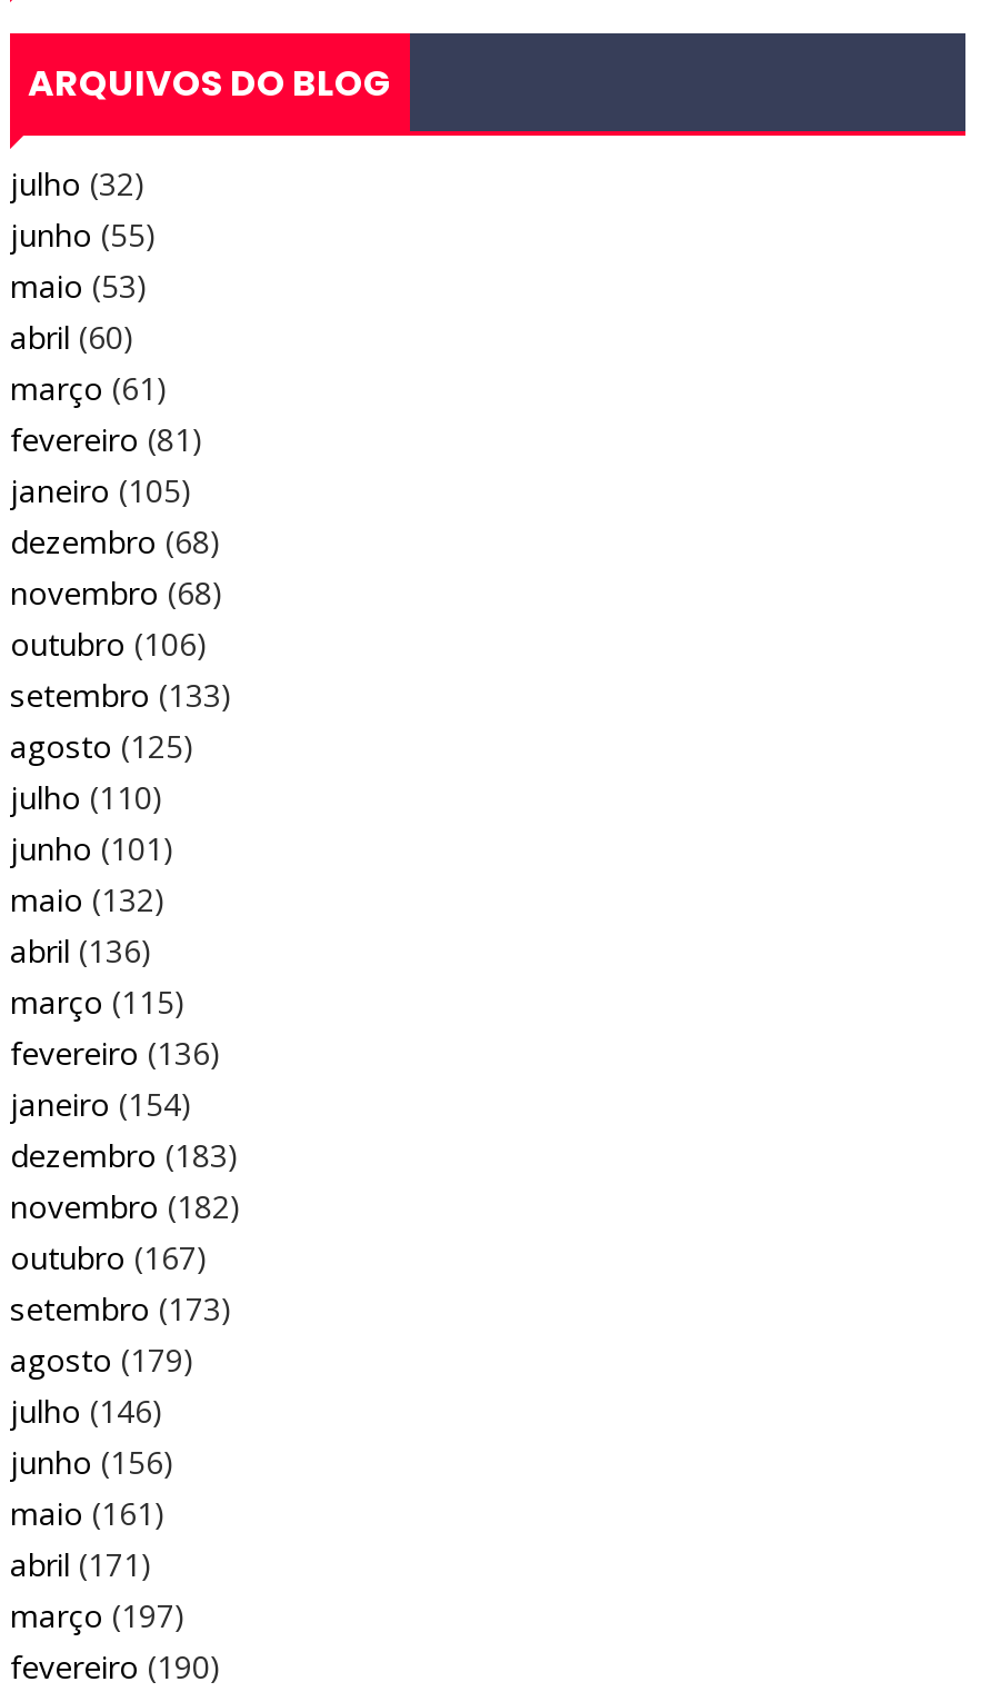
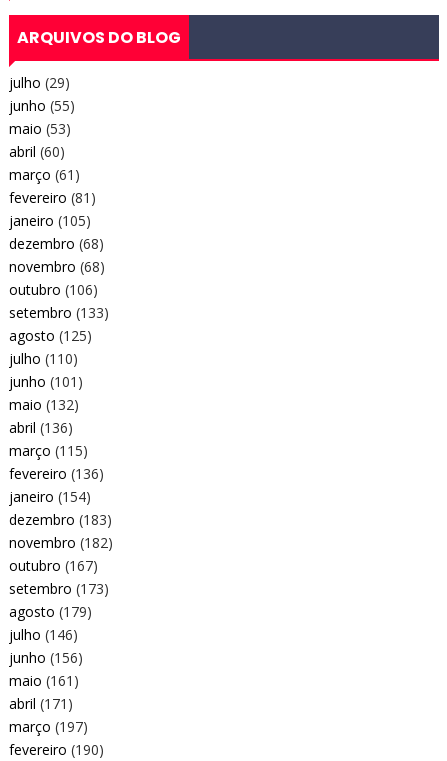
- julho (32)
+ julho (29)
